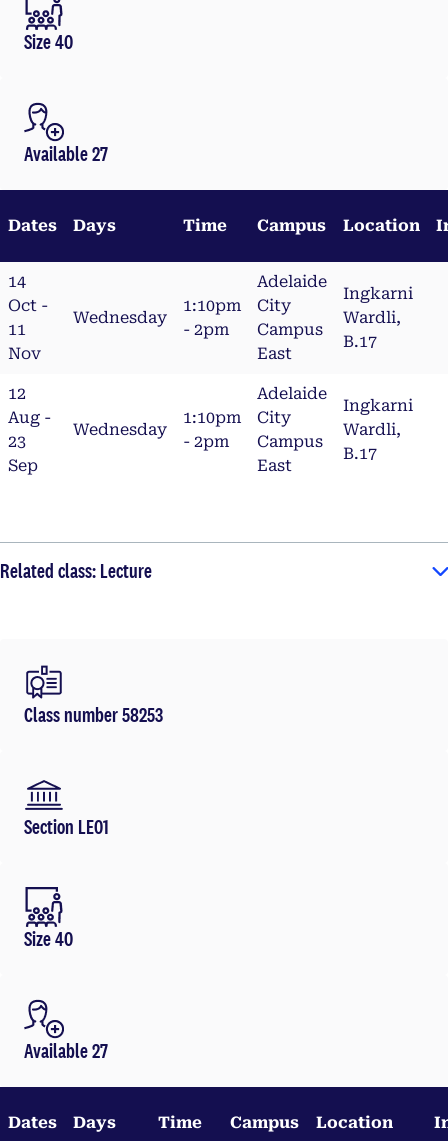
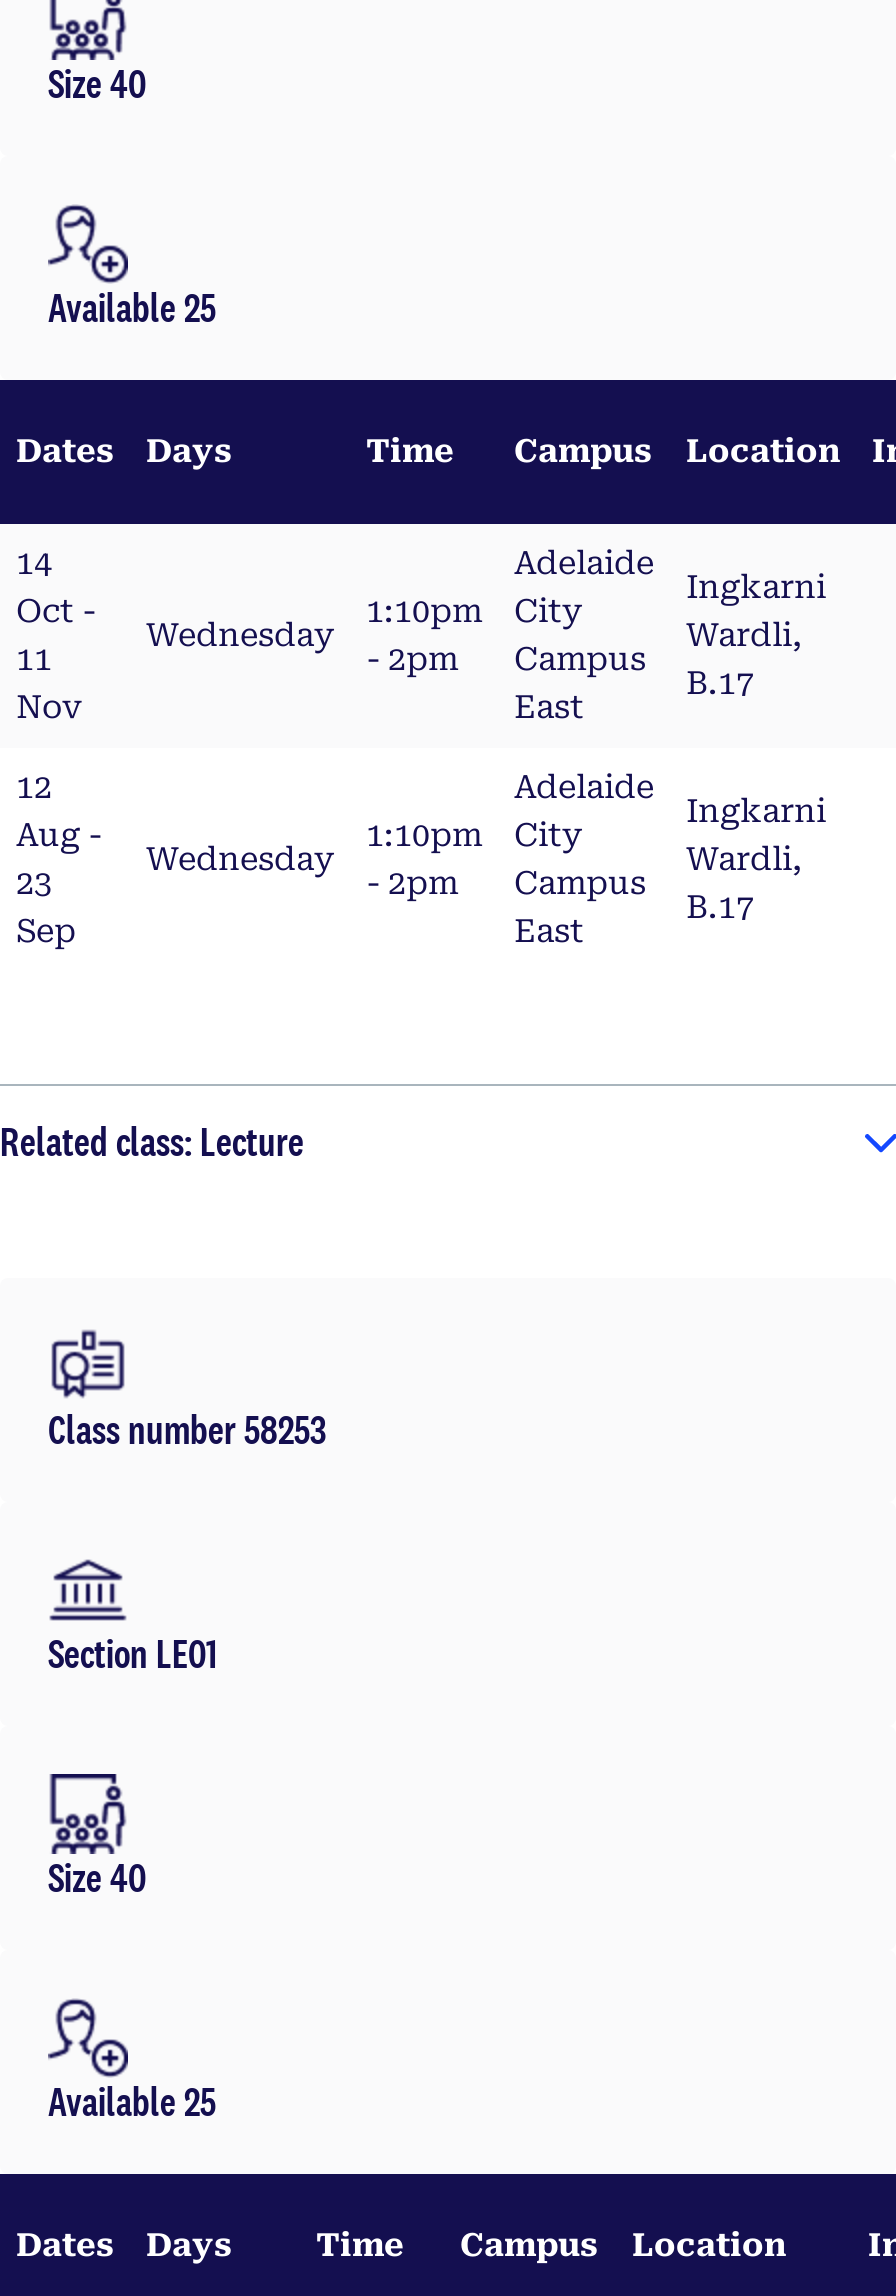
- Available 27
+ Available 25

- Available 27
+ Available 25
